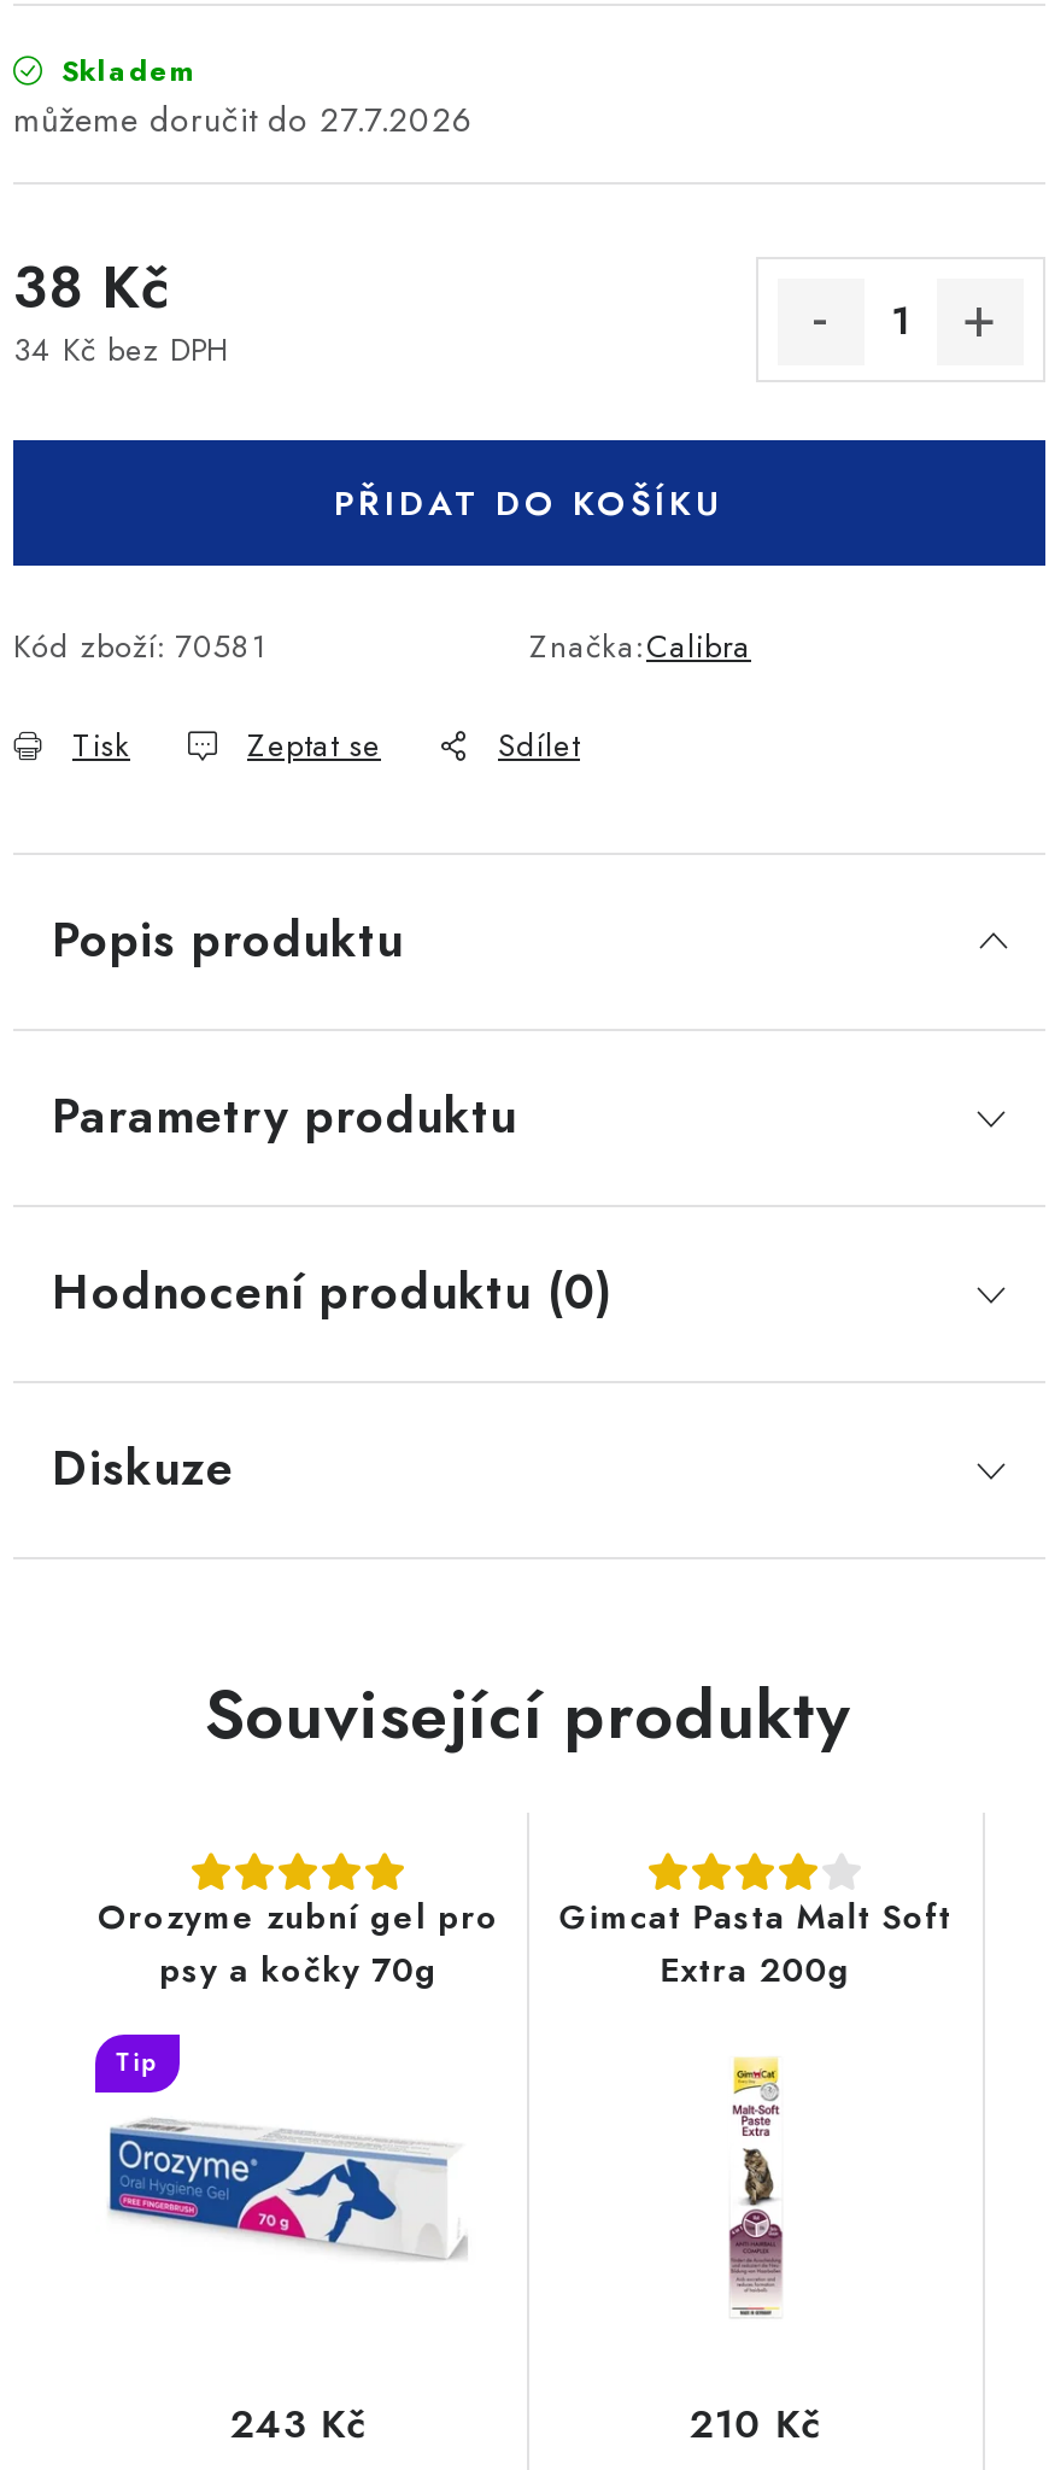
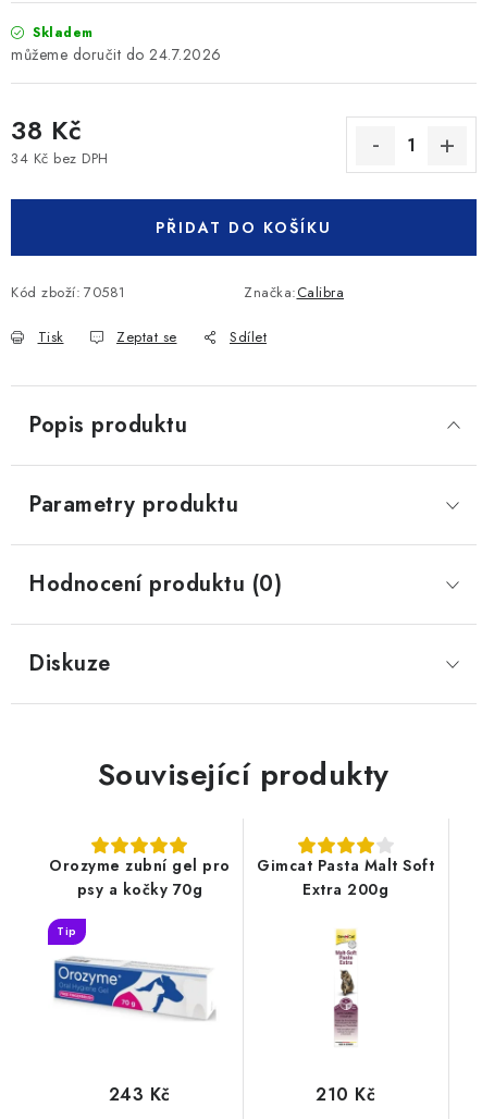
- 27.7.2026
+ 24.7.2026
